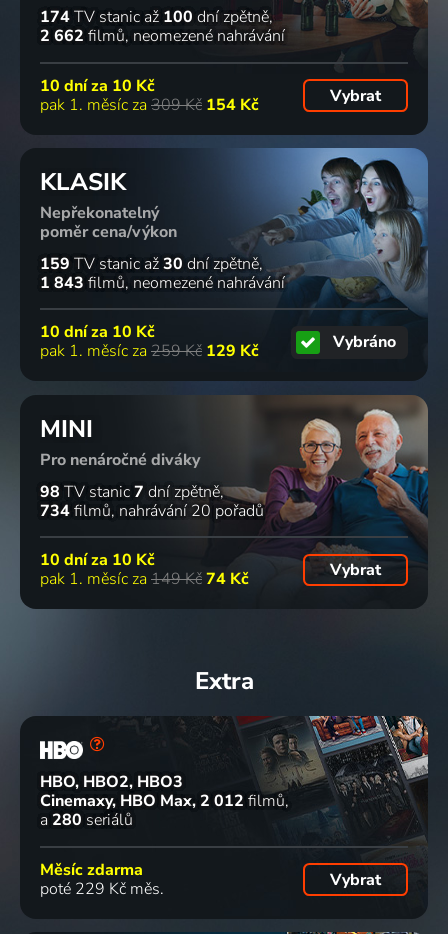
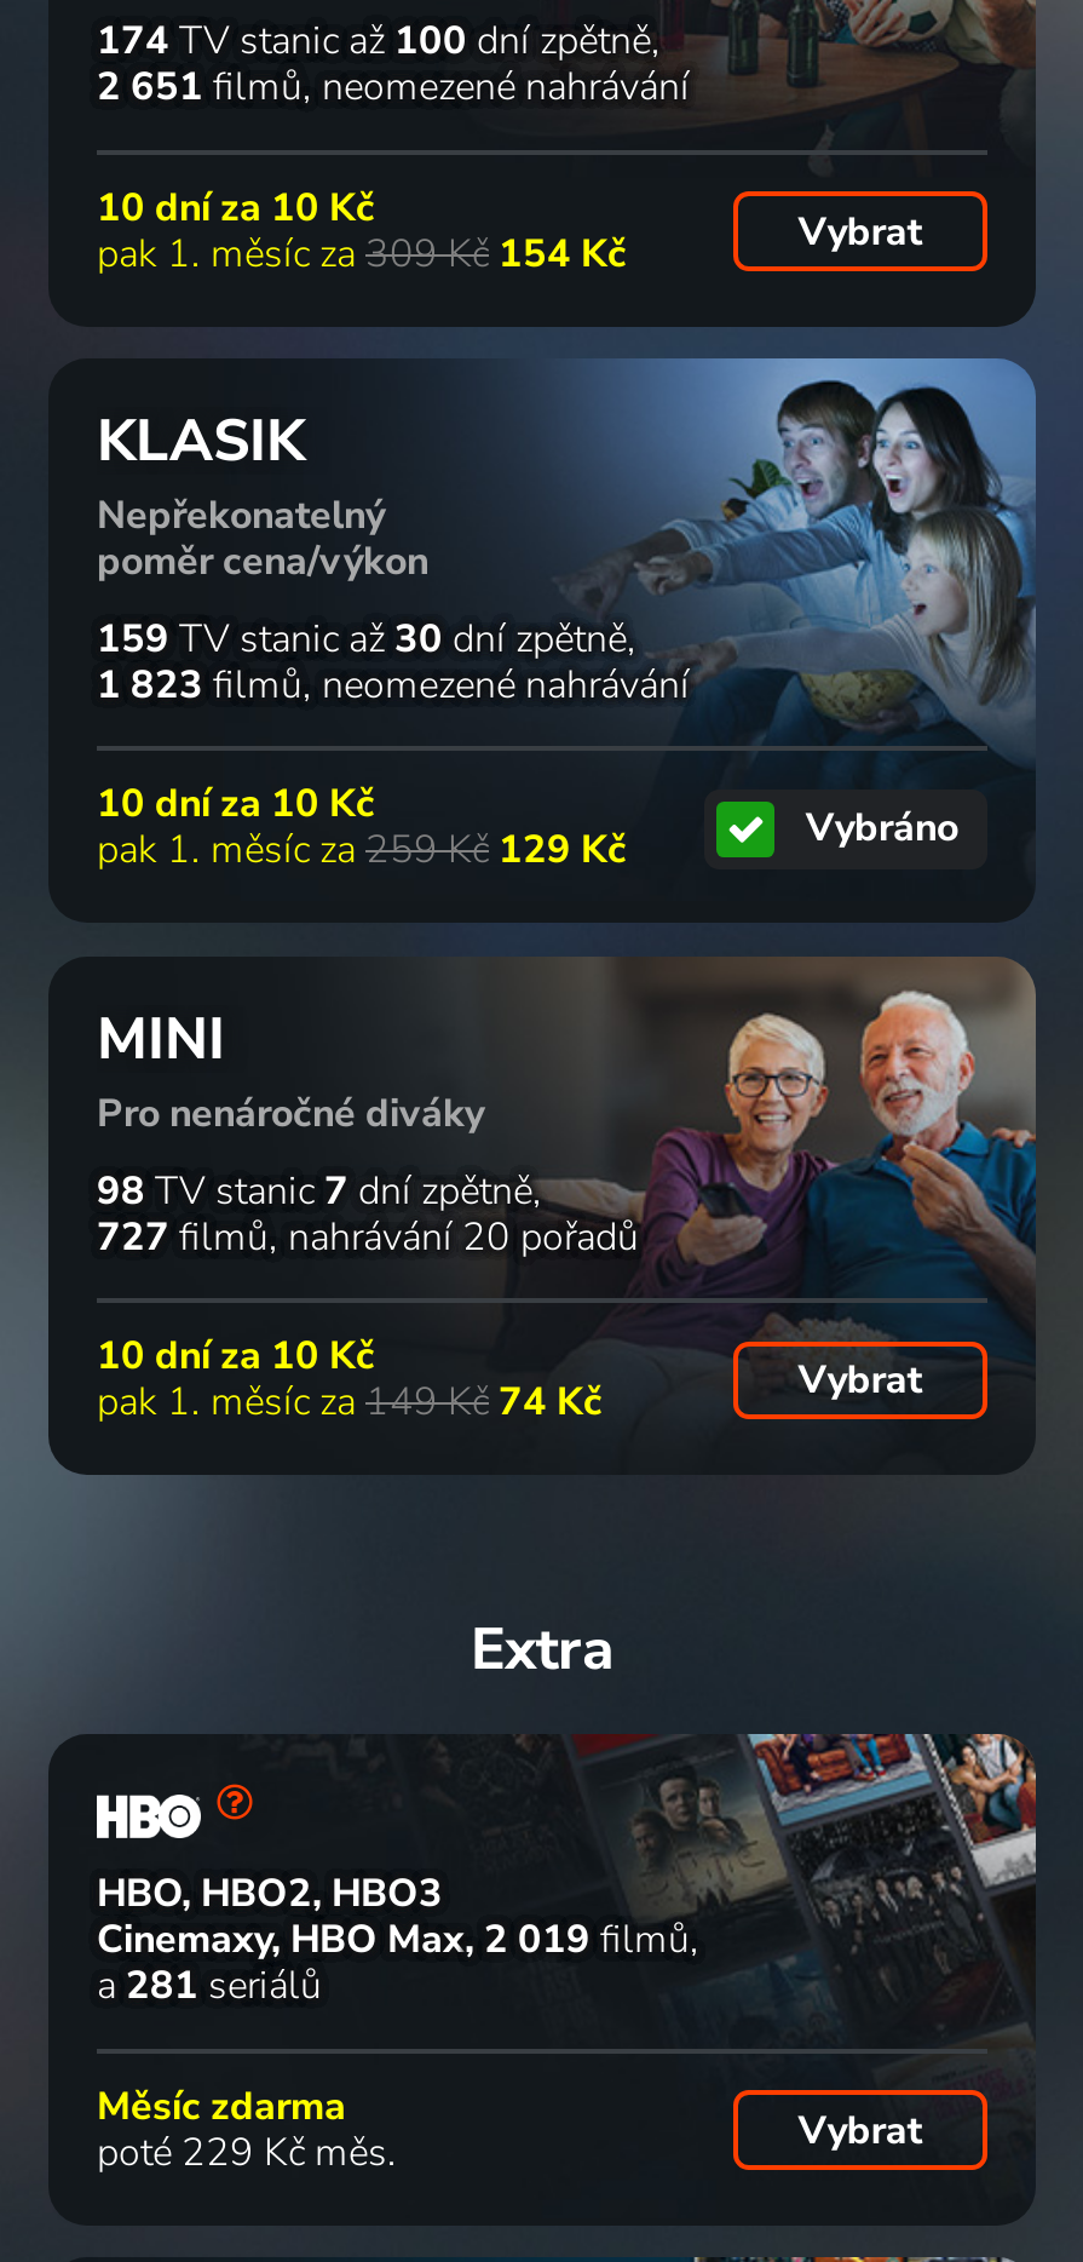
- 2 662 filmů neomezené nahrávání
+ 2 651 filmů neomezené nahrávání

- 1 843 filmů neomezené nahrávání
+ 1 823 filmů neomezené nahrávání

- 734 filmů nahrávání 20 pořadů
+ 727 filmů nahrávání 20 pořadů

- Cinemaxy, HBO Max 2 012 filmů
+ Cinemaxy, HBO Max 2 019 filmů

- a 280 seriálů
+ a 281 seriálů
